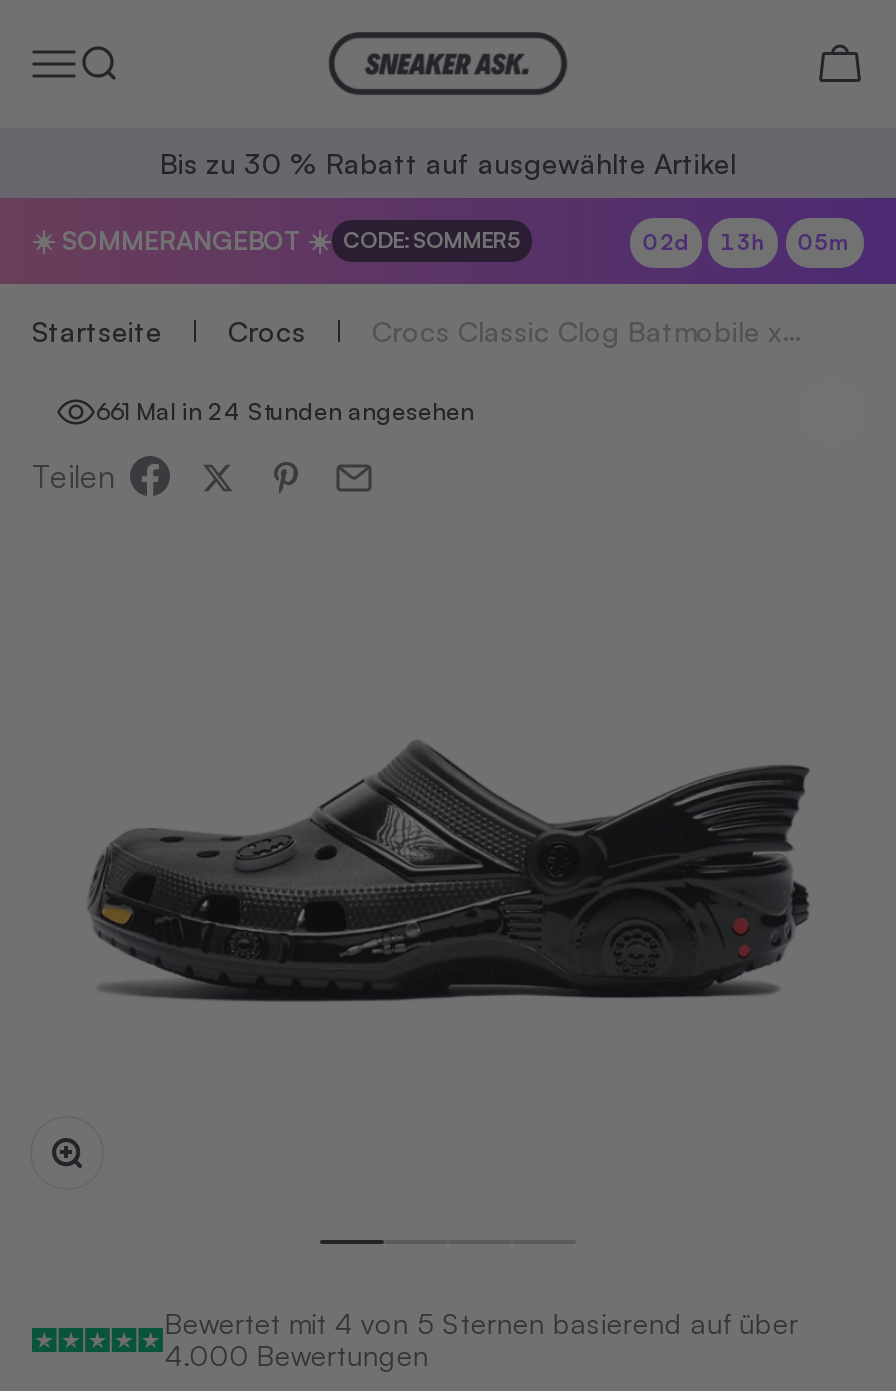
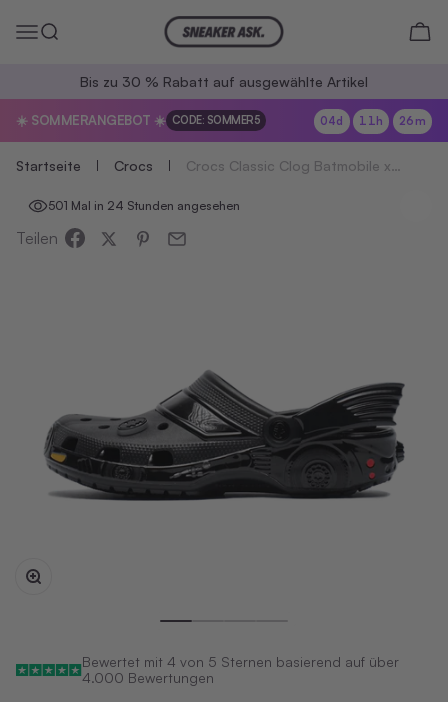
- 02d : 13h : 05m
+ 04d : 11h : 26m

- 661 Mal in 24 Stunden angesehen
+ 501 Mal in 24 Stunden angesehen
